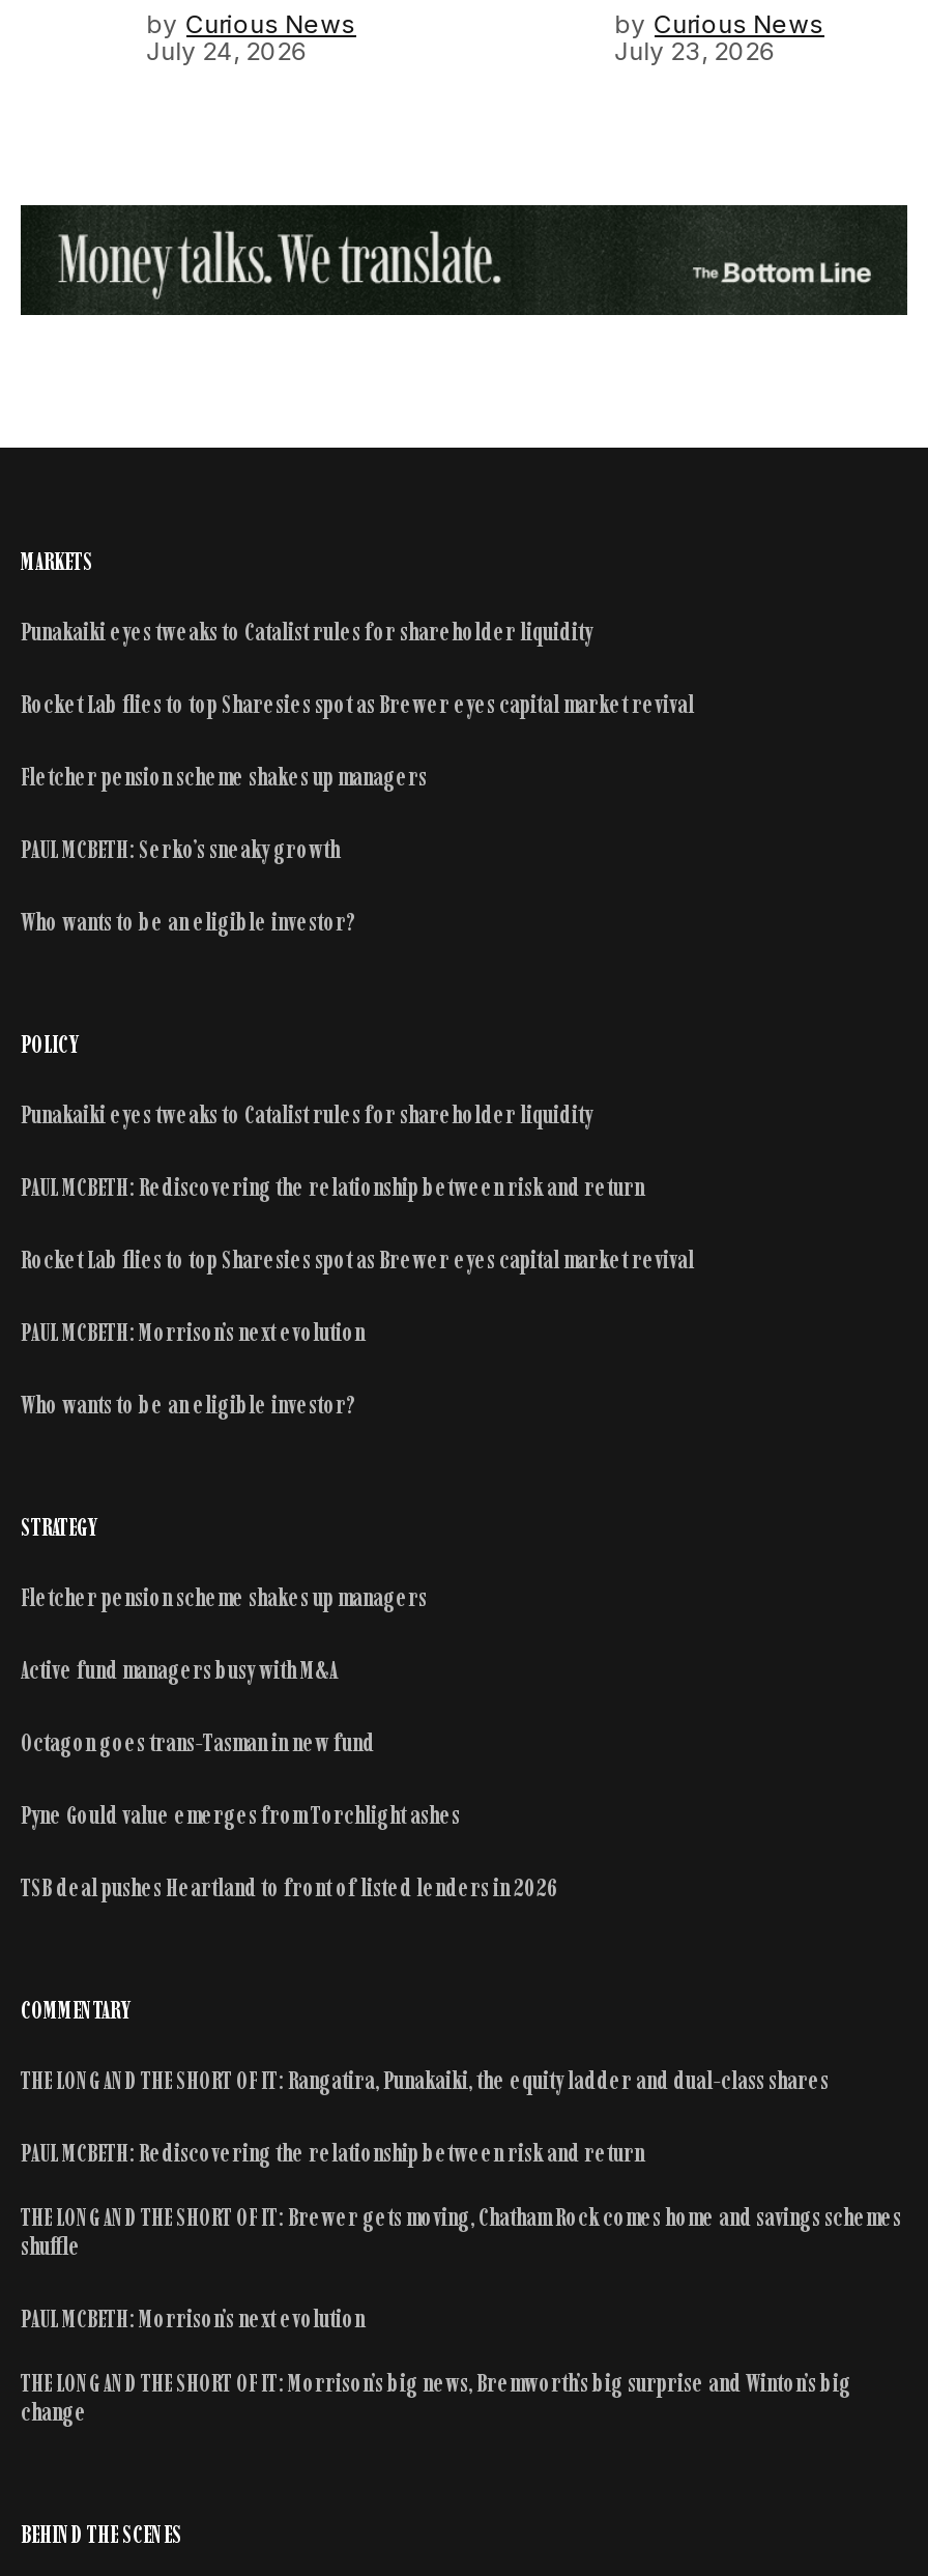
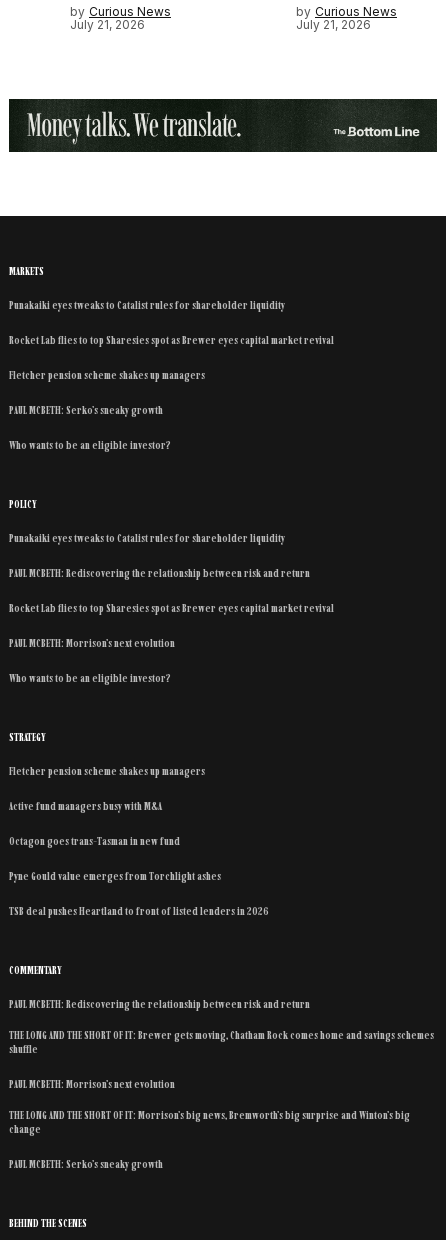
- July 24, 2026
+ July 21, 2026

- July 23, 2026
+ July 21, 2026

- THE LONG AND THE SHORT OF IT: Rangatira, Punakaiki, the equity ladder and dual-class shares

moved up: PAUL MCBETH: Rediscovering the relationship between risk and return | THE LONG AND THE SHORT OF IT: Brewer gets moving, Chatham Rock comes home and savings schemes | shuffle | PAUL MCBETH: Morrison’s next evolution | THE LONG AND THE SHORT OF IT: Morrison’s big news, Bremworth’s big surprise and Winton’s big | change

+ PAUL MCBETH: Serko’s sneaky growth
